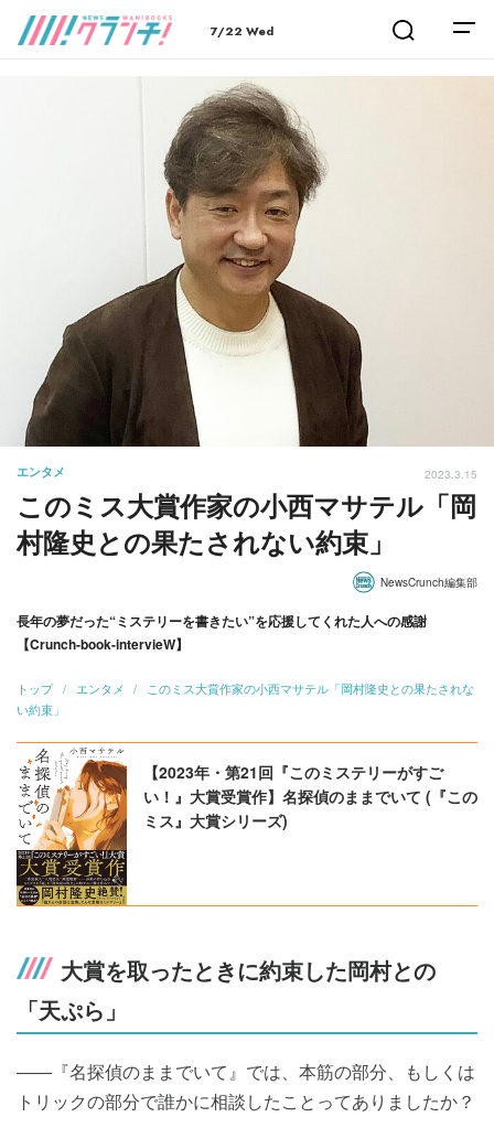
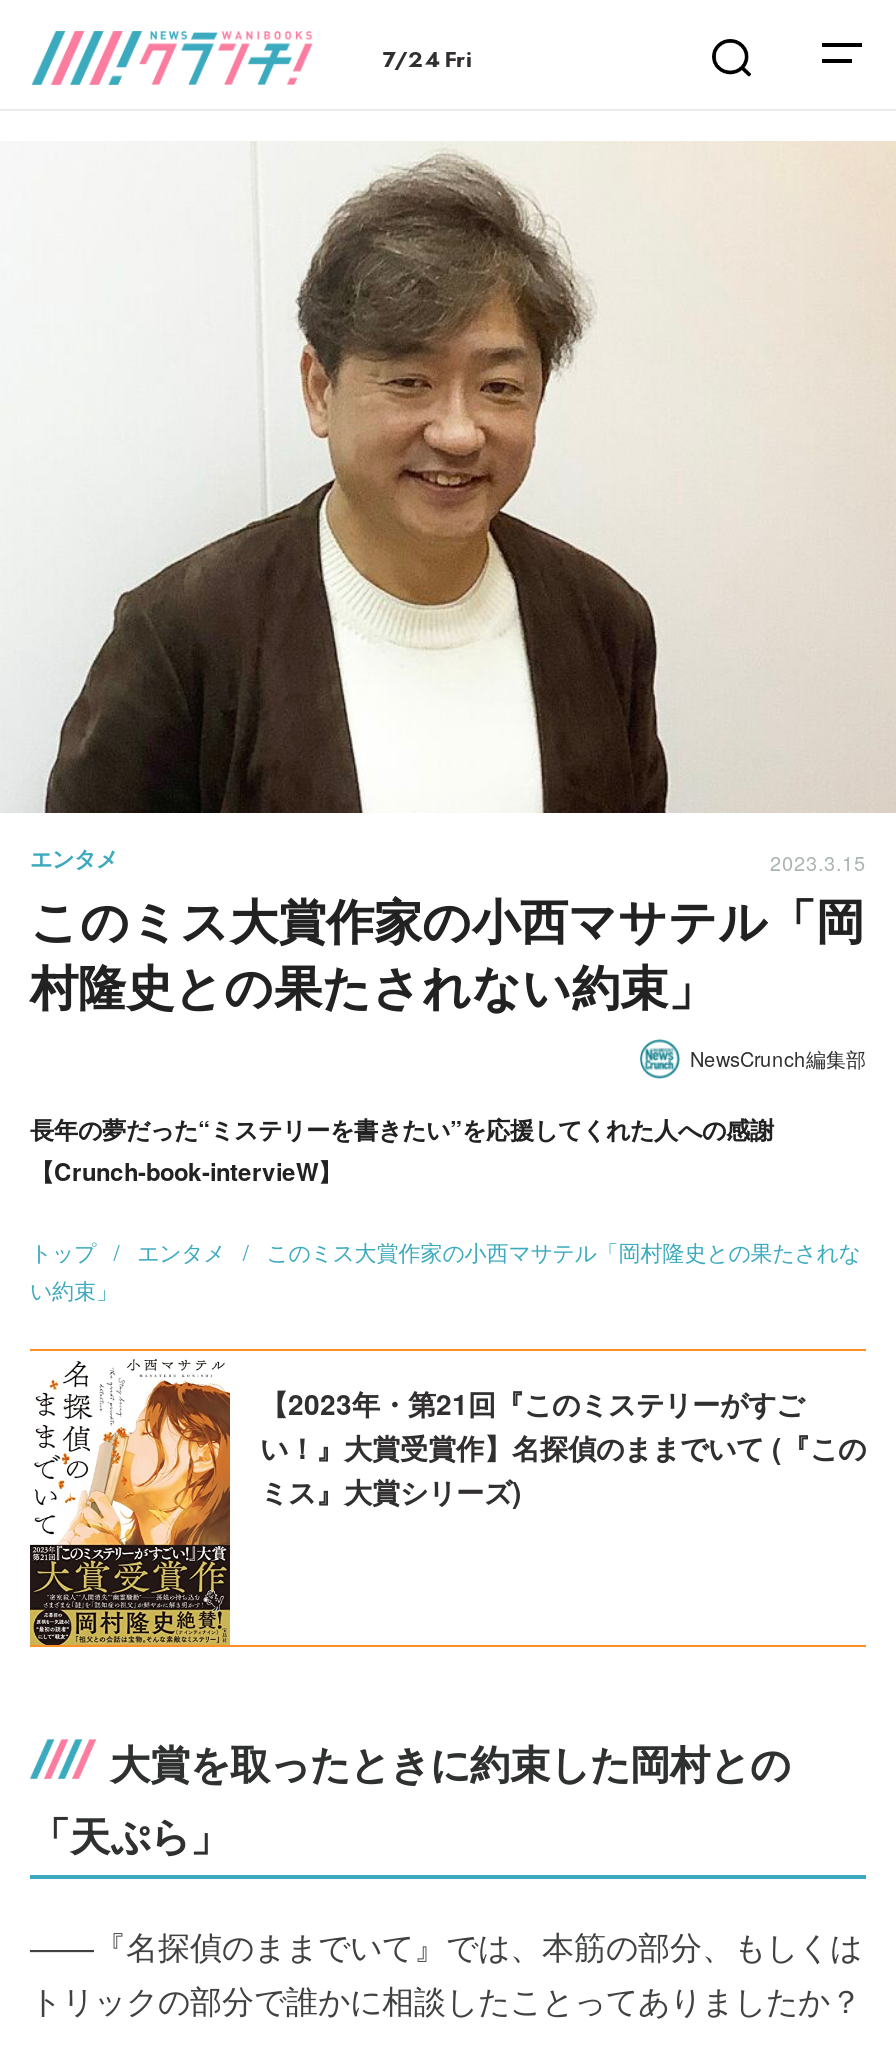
- 7/22 Wed
+ 7/24 Fri
